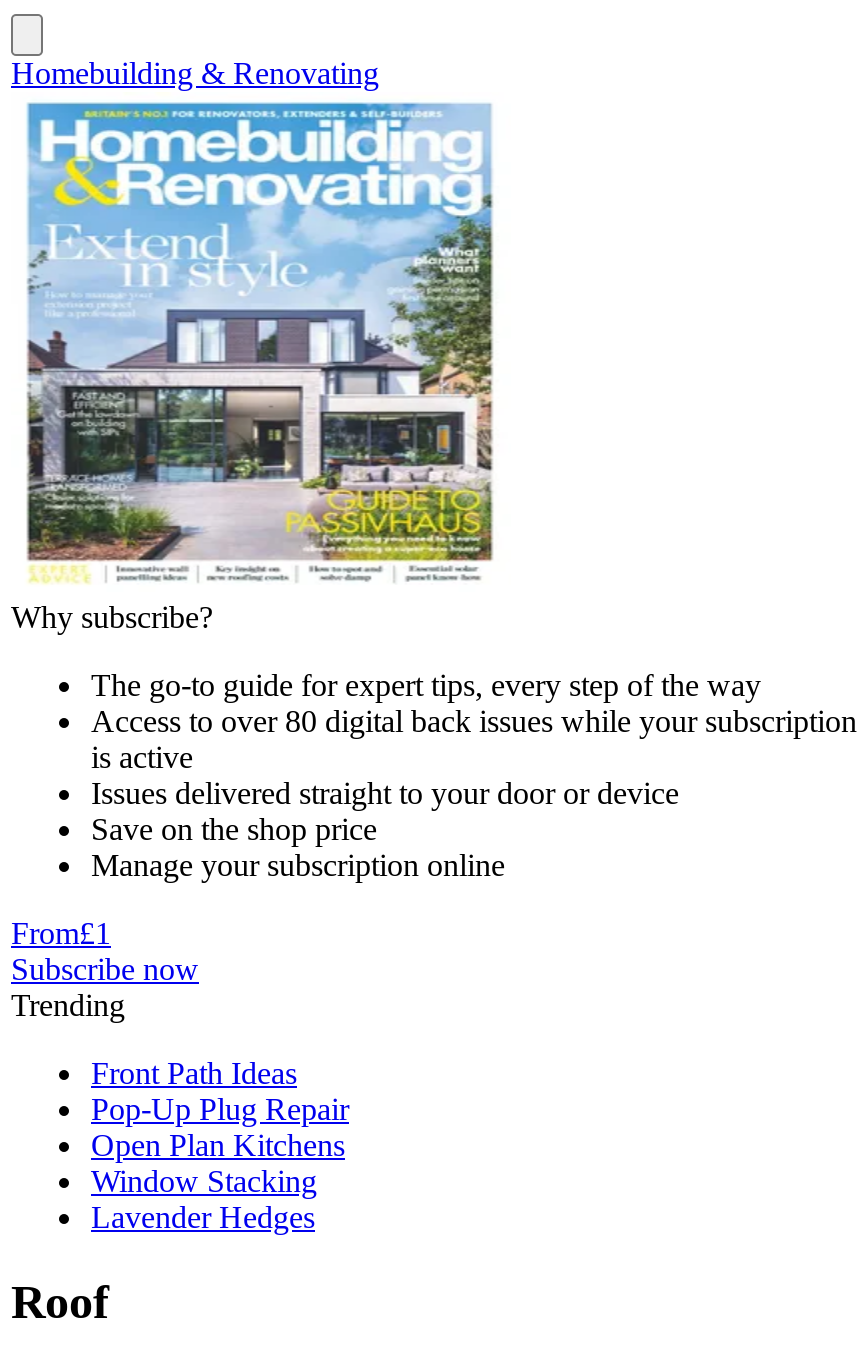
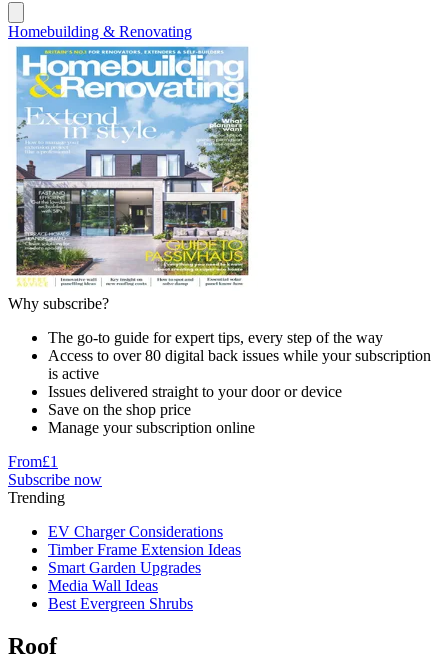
- Front Path Ideas
- Pop-Up Plug Repair
- Open Plan Kitchens
- Window Stacking
- Lavender Hedges
+ EV Charger Considerations
+ Timber Frame Extension Ideas
+ Smart Garden Upgrades
+ Media Wall Ideas
+ Best Evergreen Shrubs
